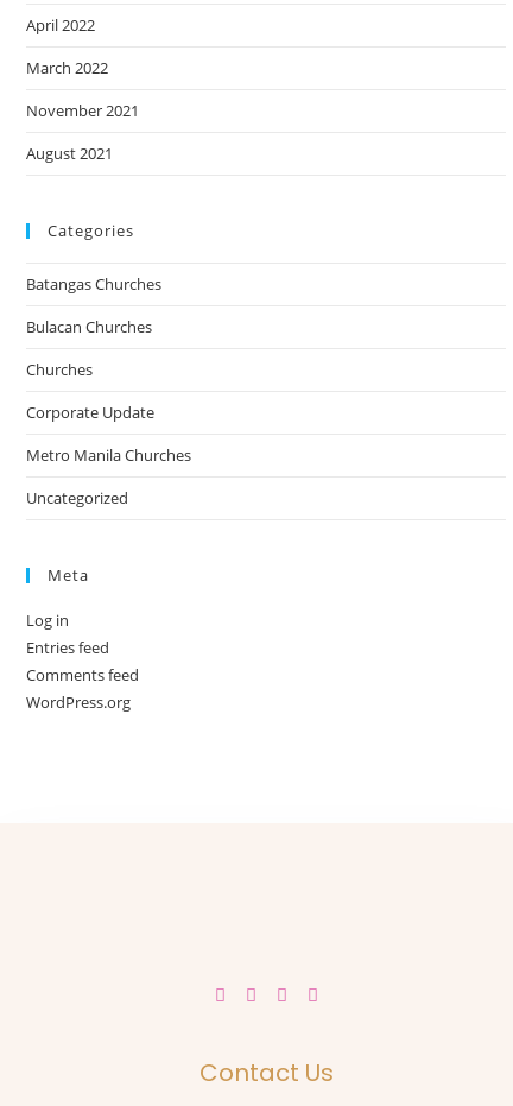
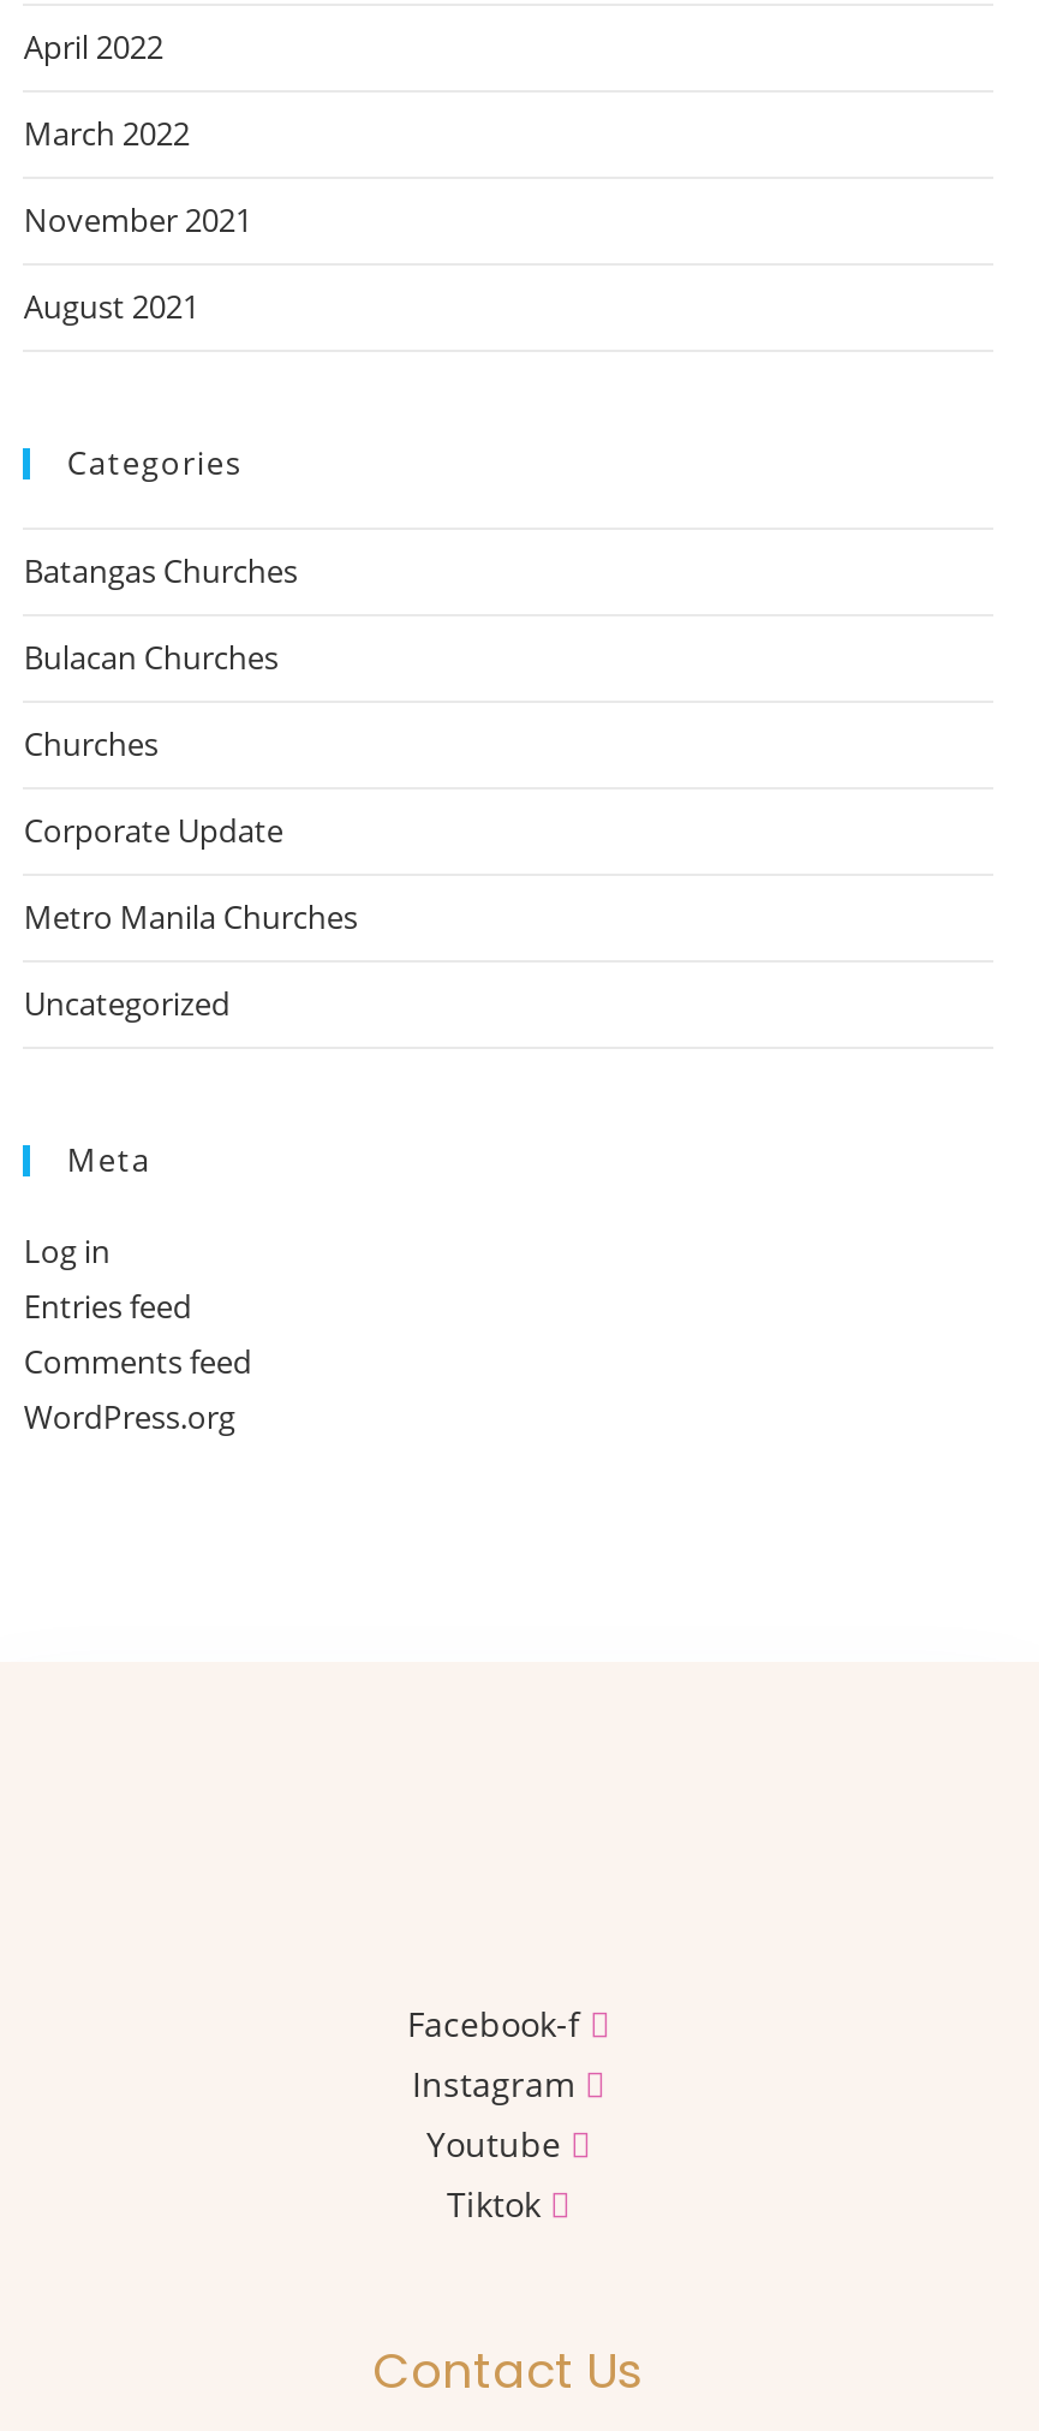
+ Facebook-f
+ Instagram
+ Youtube
+ Tiktok
